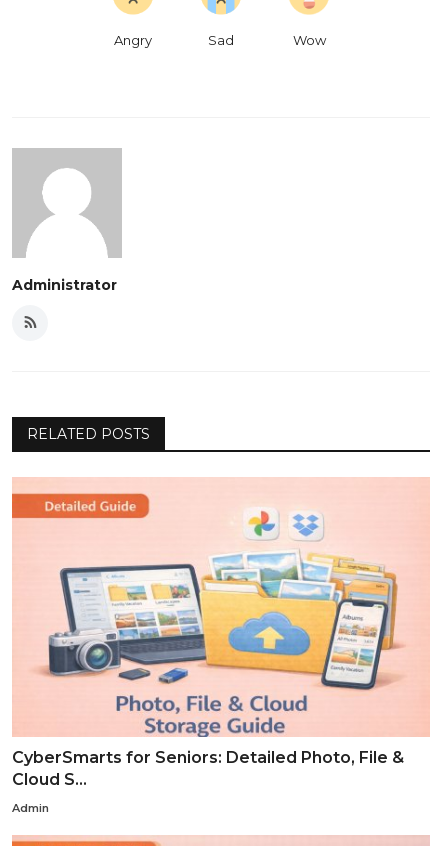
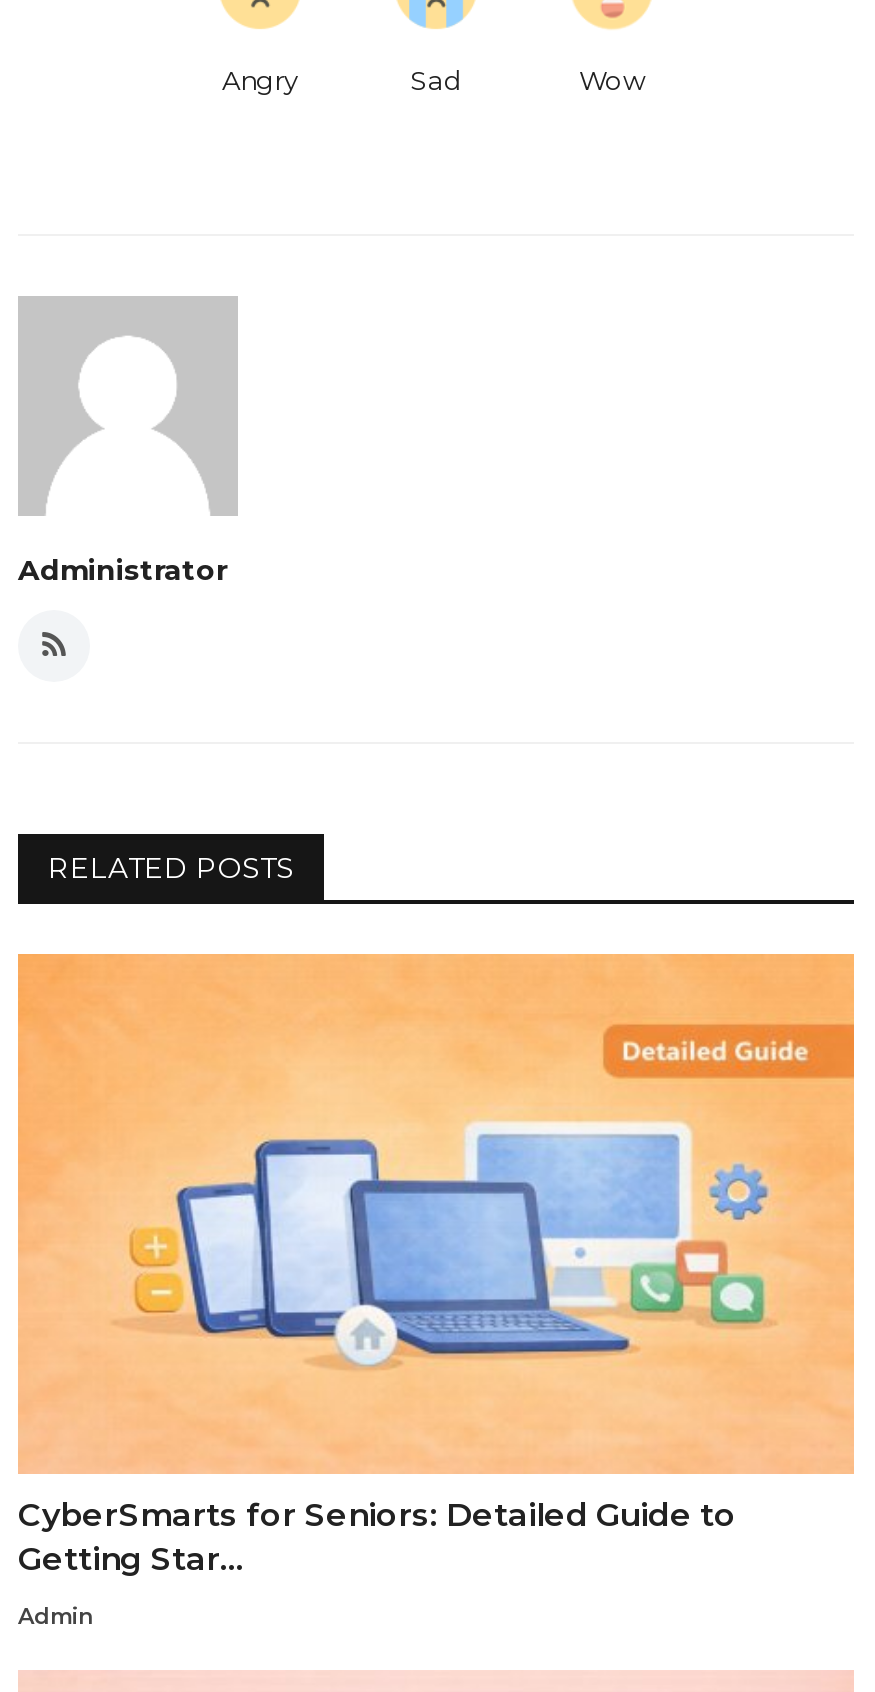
- [image]
- CyberSmarts for Seniors: Detailed Photo, File &
- Cloud S...
+ [image]
+ CyberSmarts for Seniors: Detailed Guide to
+ Getting Star...
